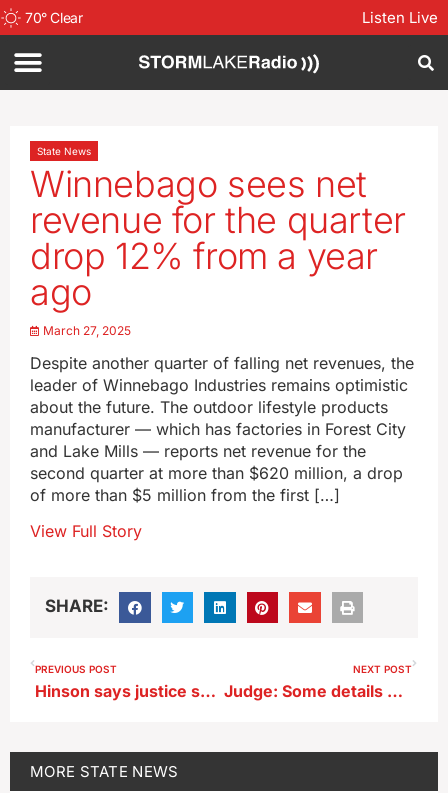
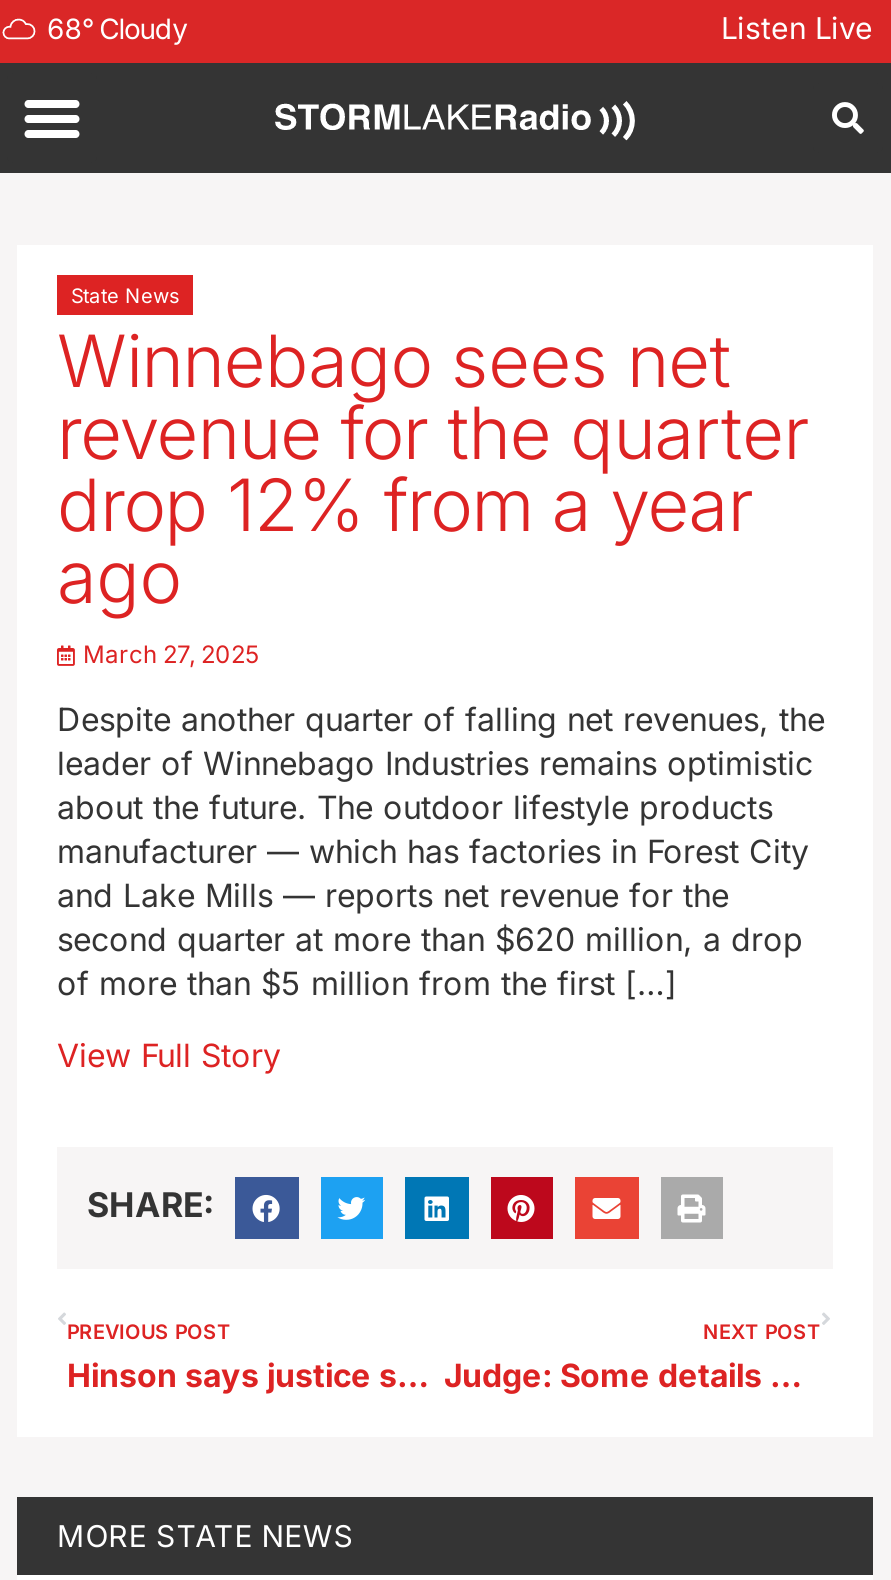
- 70° Clear
+ 68° Cloudy
